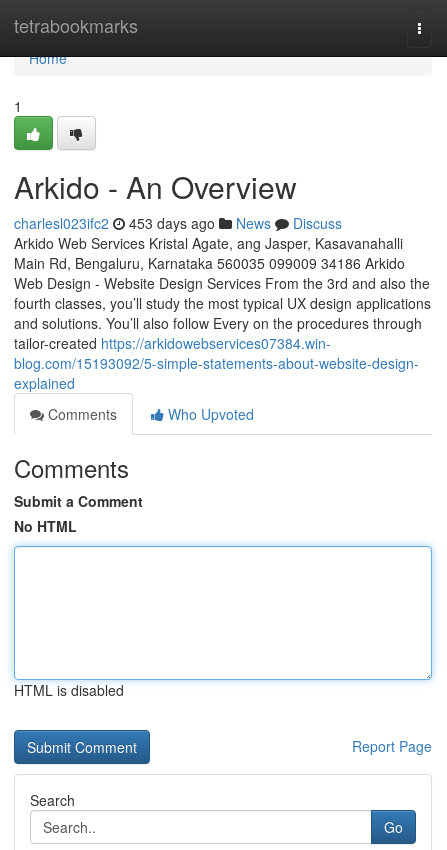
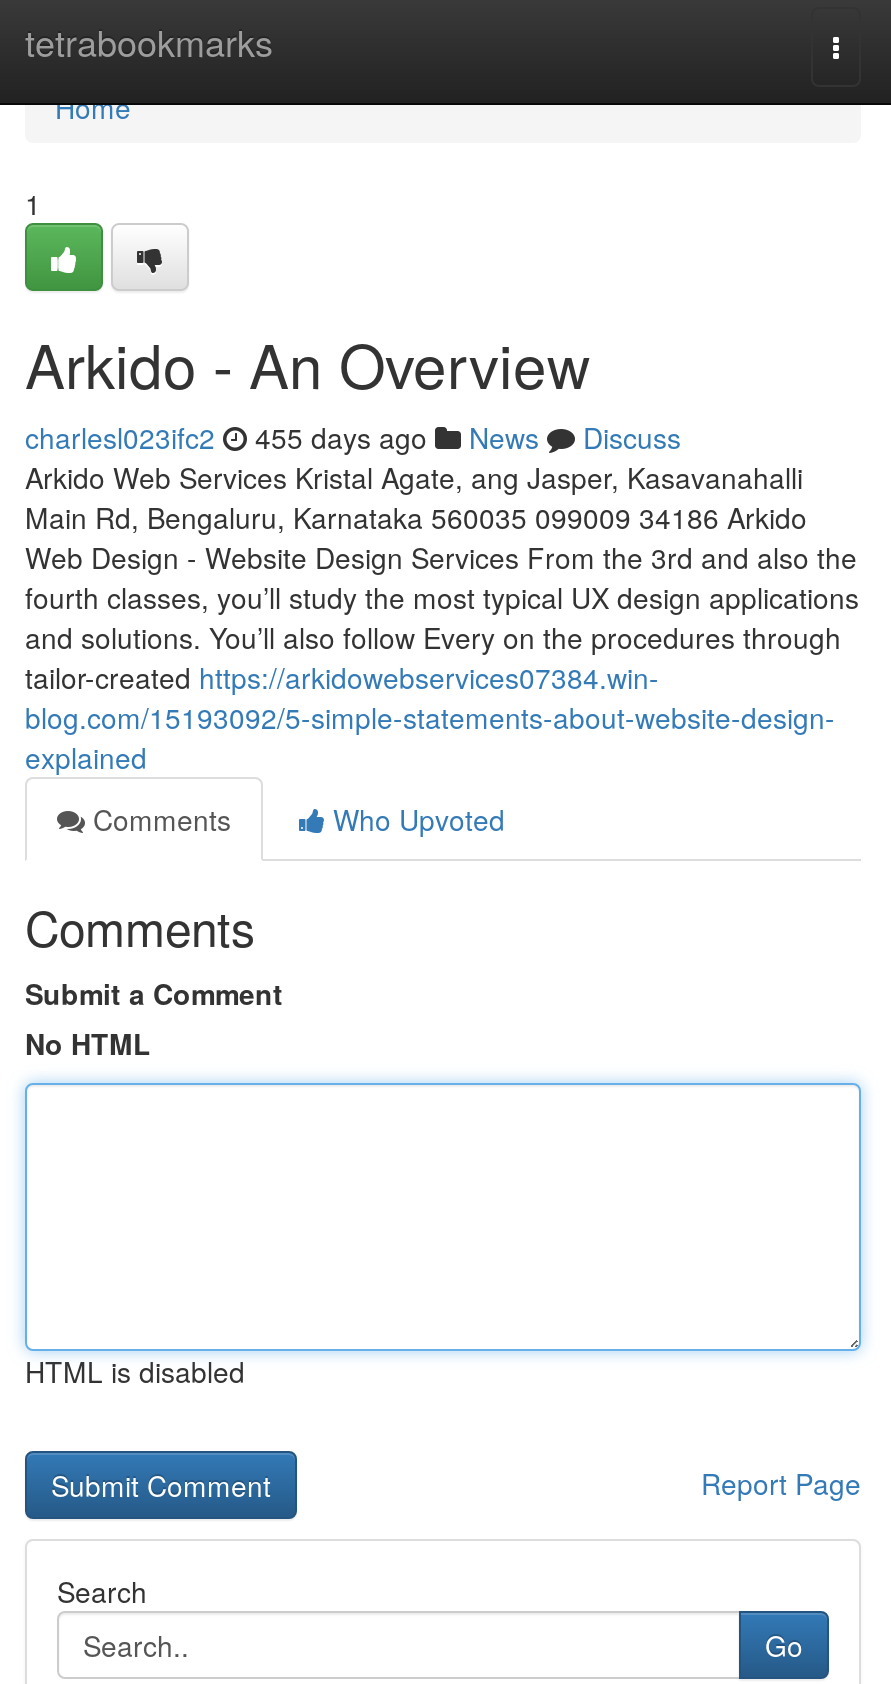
- charlesl023ifc2 453 days ago News Discuss
+ charlesl023ifc2 455 days ago News Discuss
